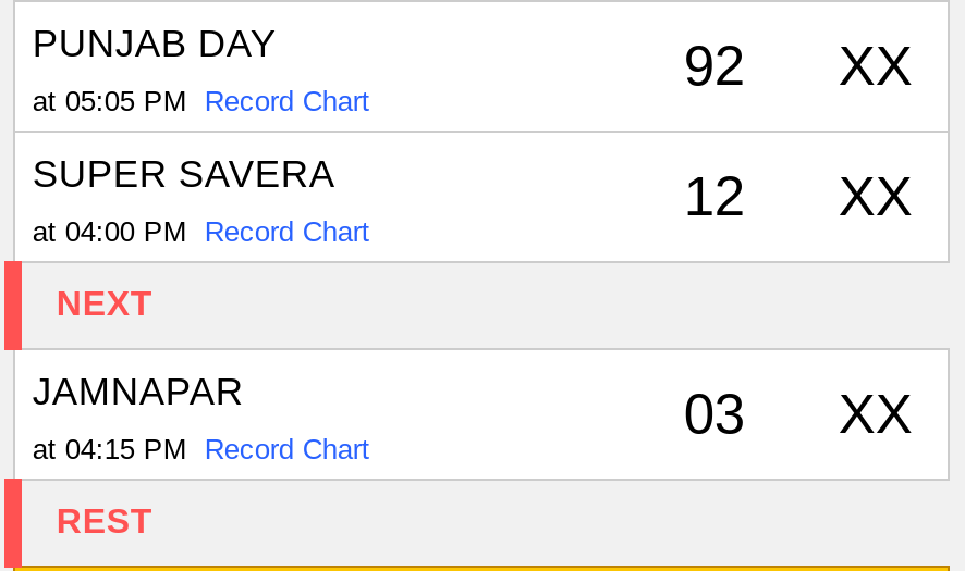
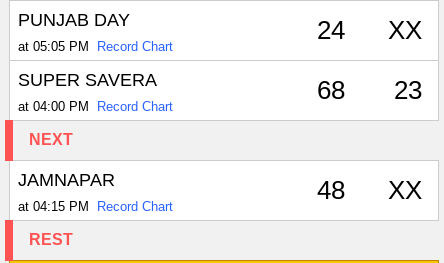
- 92 XX
+ 24 XX

- 12
- XX
+ 68
+ 23

- 03 XX
+ 48 XX
